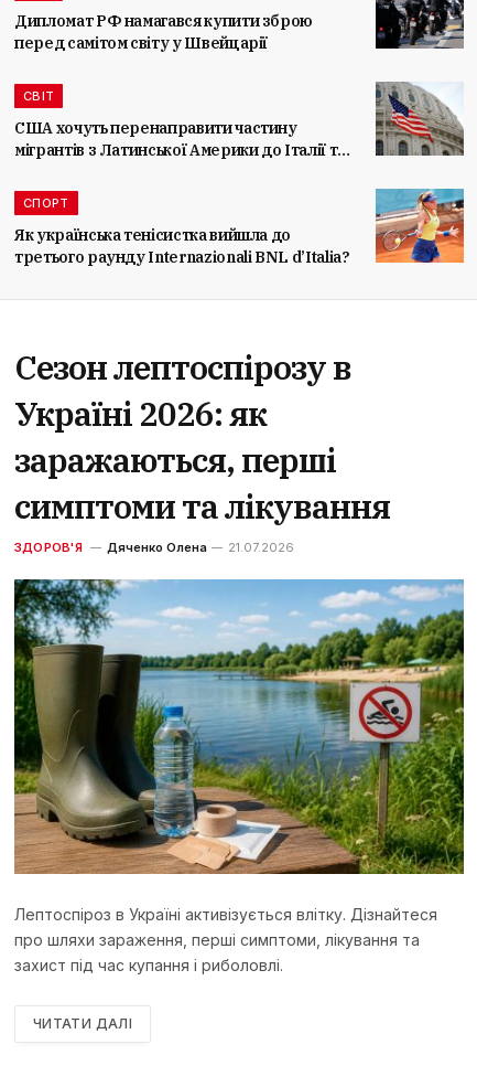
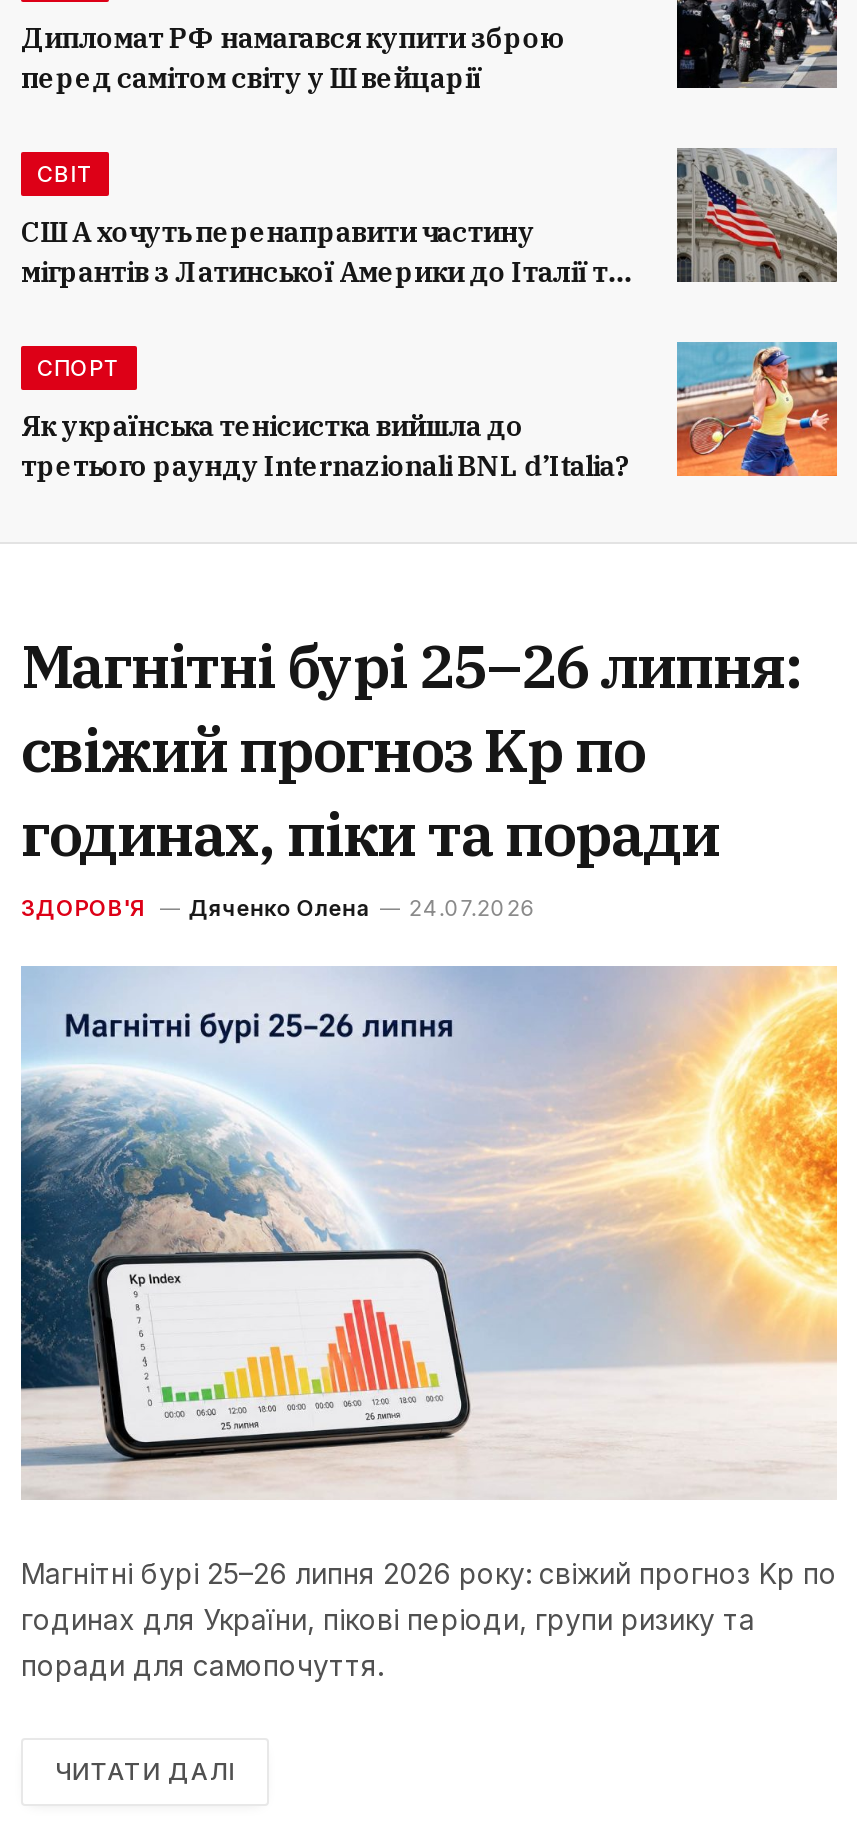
- Сезон лептоспірозу в
- Україні 2026: як
- заражаються, перші
- симптоми та лікування
+ Магнітні бурі 25–26 липня:
+ свіжий прогноз Kp по
+ годинах, піки та поради

- ЗДОРОВ'Я Дяченко Олена 21.07.2026
+ ЗДОРОВ'Я Дяченко Олена 24.07.2026

- [image]
- Лептоспіроз в Україні активізується влітку. Дізнайтеся
- про шляхи зараження, перші симптоми, лікування та
- захист під час купання і риболовлі.
+ [image]
+ Магнітні бурі 25–26 липня 2026 року: свіжий прогноз Kp по
+ годинах для України, пікові періоди, групи ризику та
+ поради для самопочуття.
